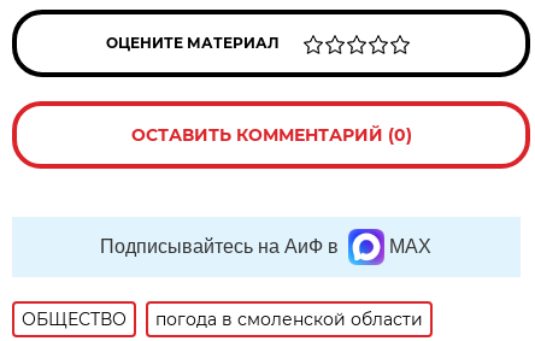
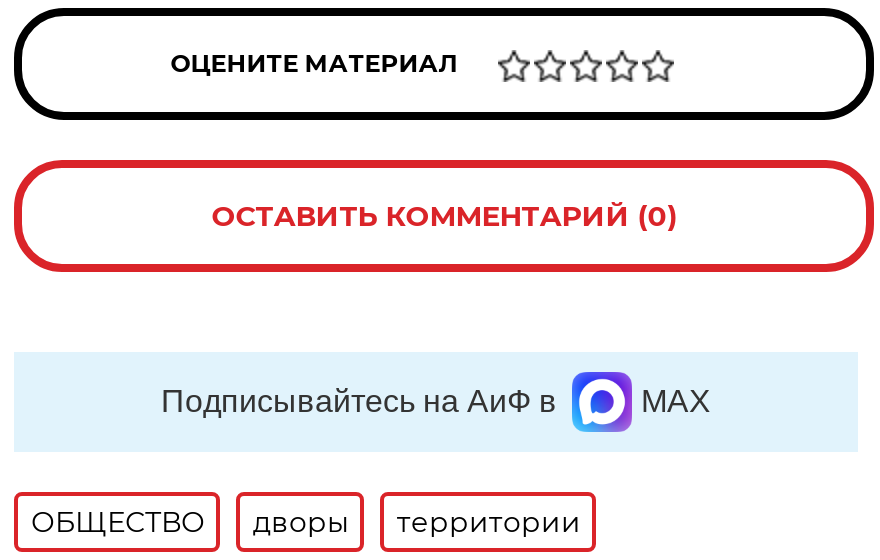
- погода в смоленской области
+ дворы
+ территории
